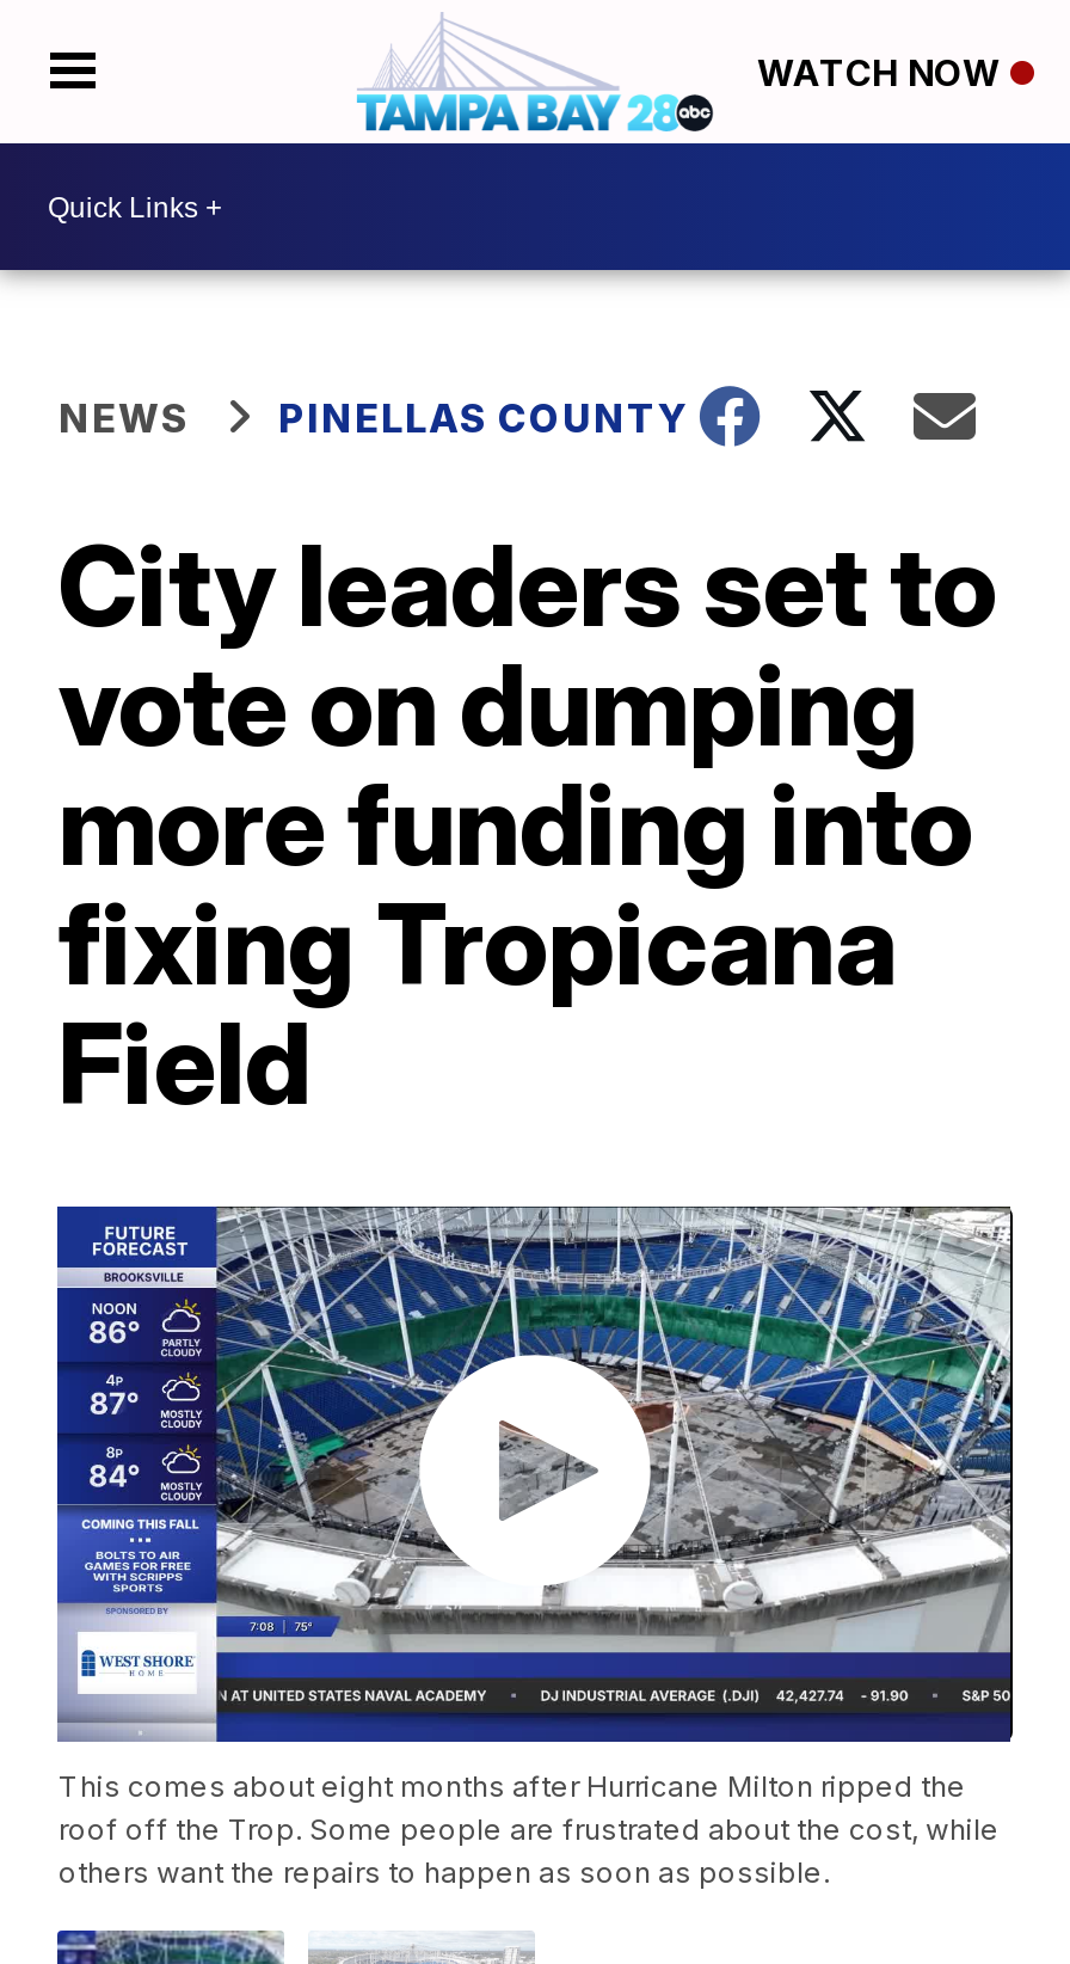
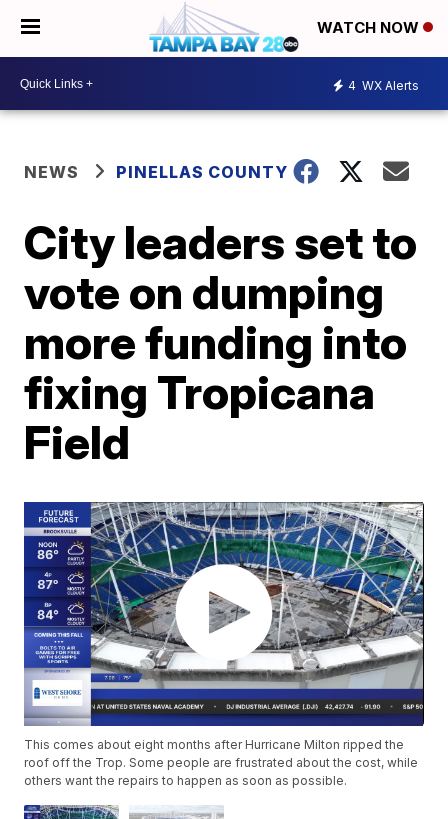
+ 4 WX Alerts
